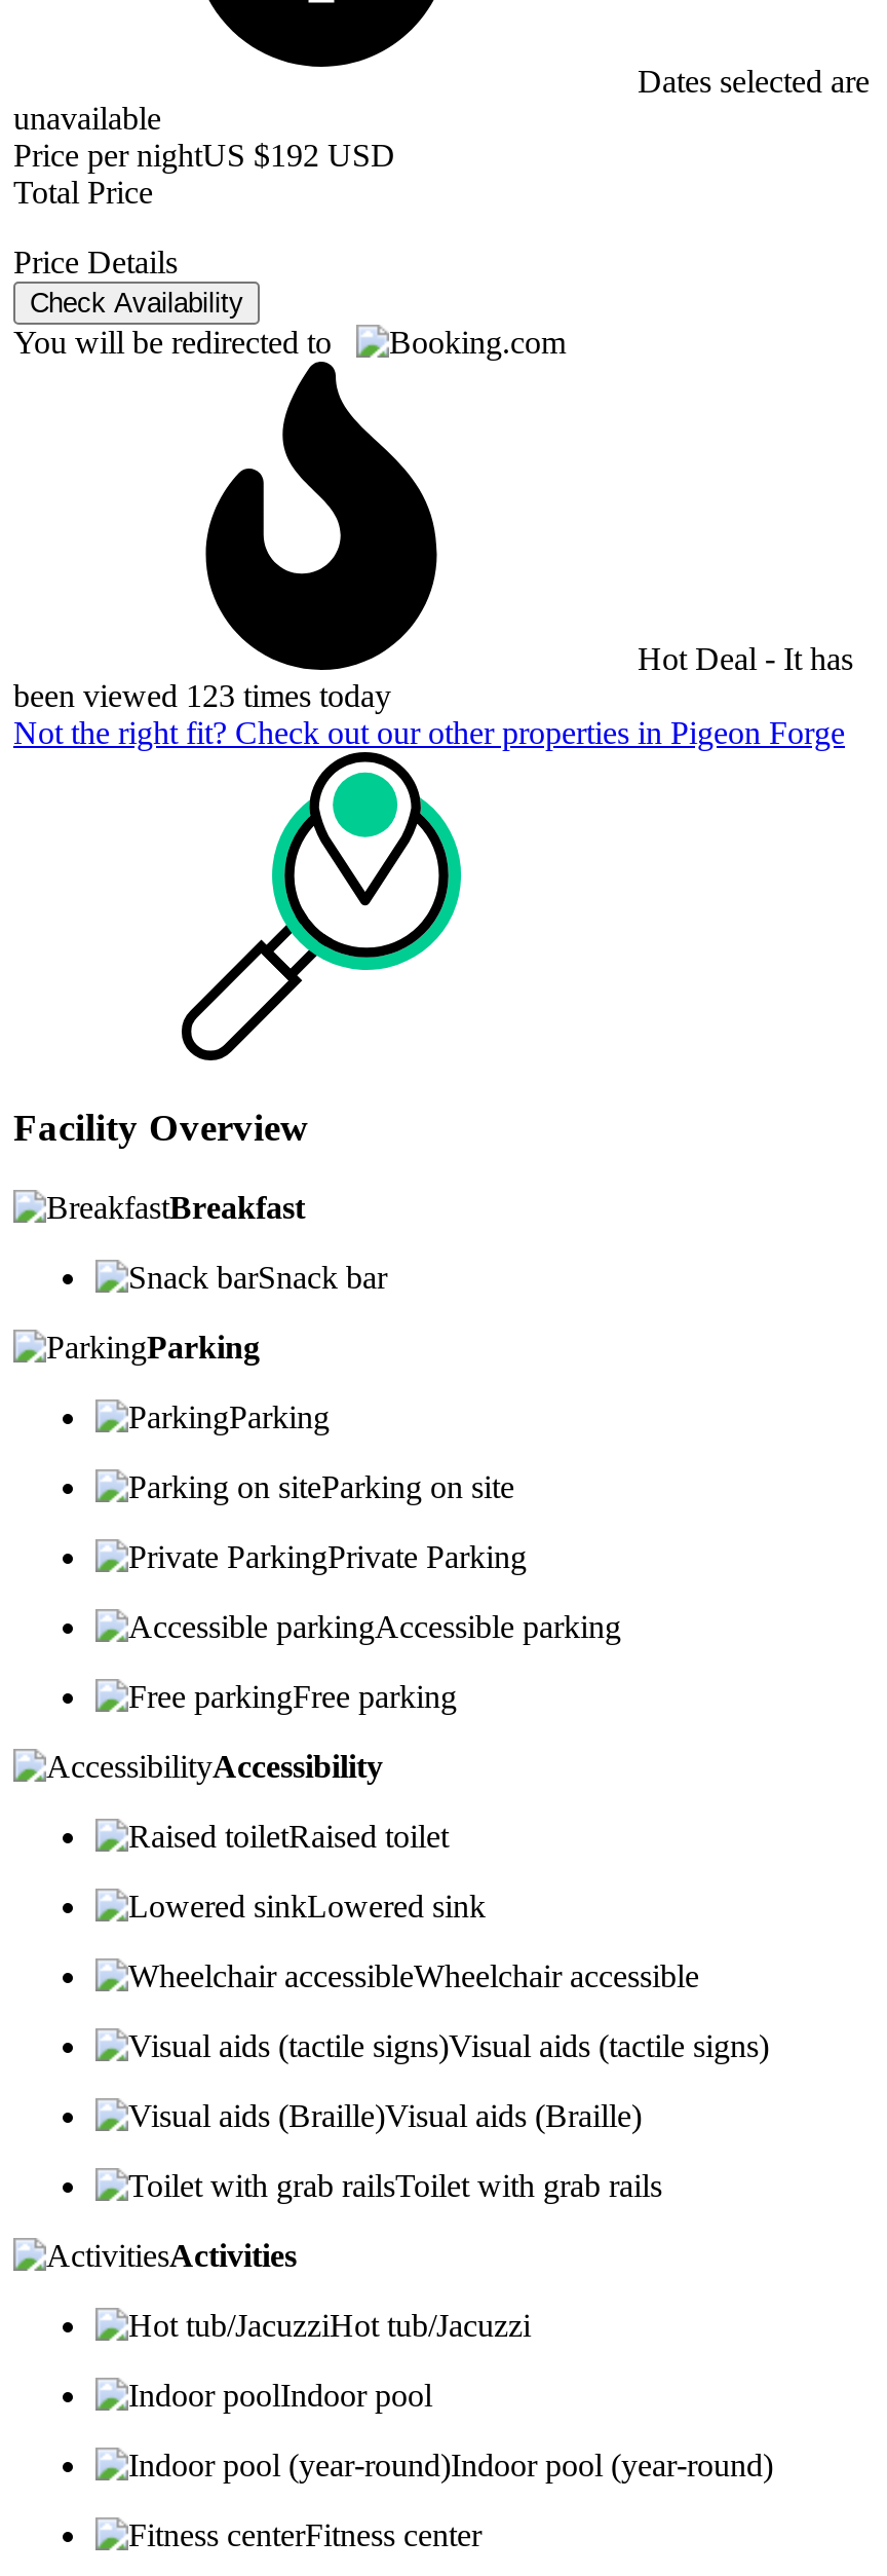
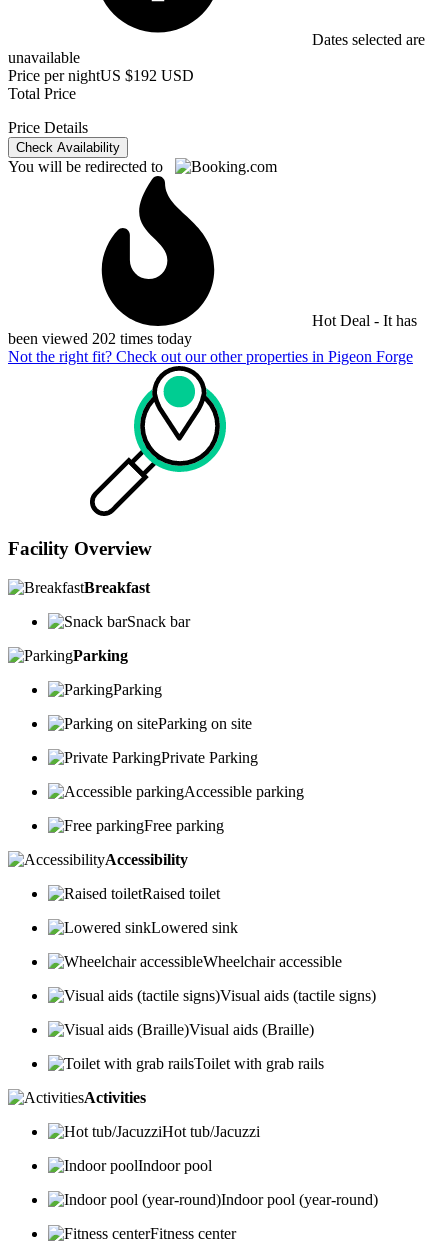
- been viewed 123 times today
+ been viewed 202 times today
